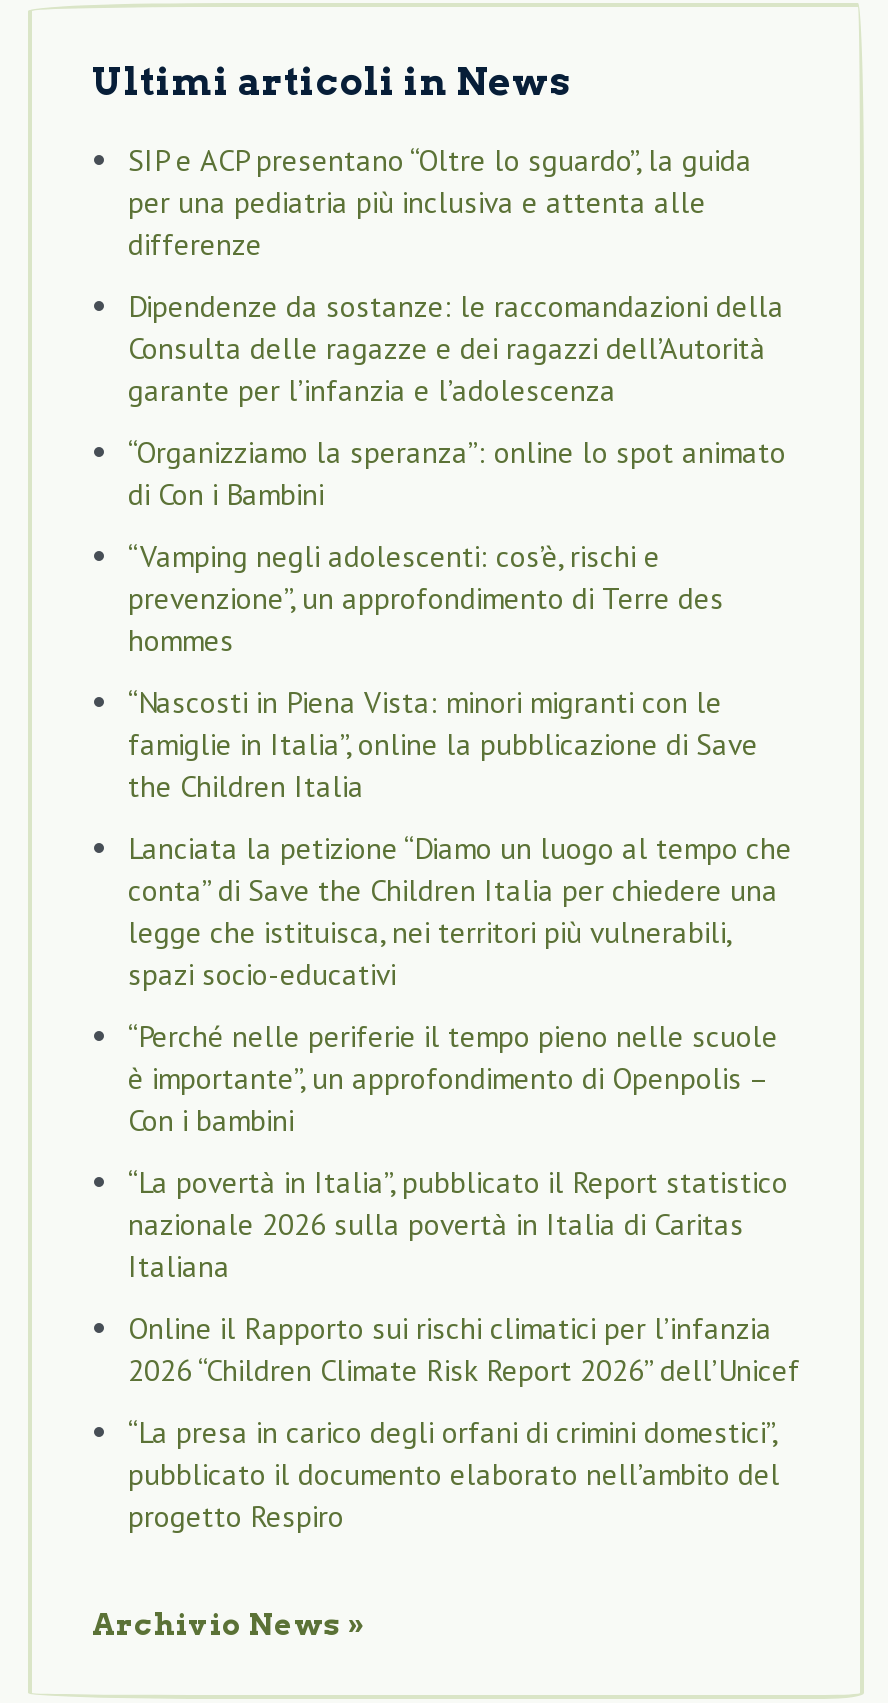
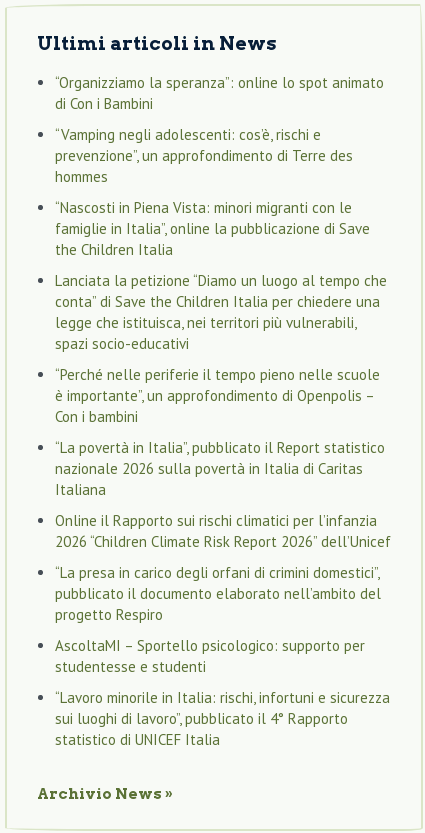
- SIP e ACP presentano “Oltre lo sguardo”, la guida
- per una pediatria più inclusiva e attenta alle
- differenze
- Dipendenze da sostanze: le raccomandazioni della
- Consulta delle ragazze e dei ragazzi dell’Autorità
- garante per l’infanzia e l’adolescenza

moved up: “Organizziamo la speranza”: online lo spot animato | di Con i Bambini | “Vamping negli adolescenti: cos’è, rischi e | ... | pubblicato il documento elaborato nell’ambito del | progetto Respiro

+ AscoltaMI – Sportello psicologico: supporto per
+ studentesse e studenti
+ “Lavoro minorile in Italia: rischi, infortuni e sicurezza
+ sui luoghi di lavoro”, pubblicato il 4° Rapporto
+ statistico di UNICEF Italia
